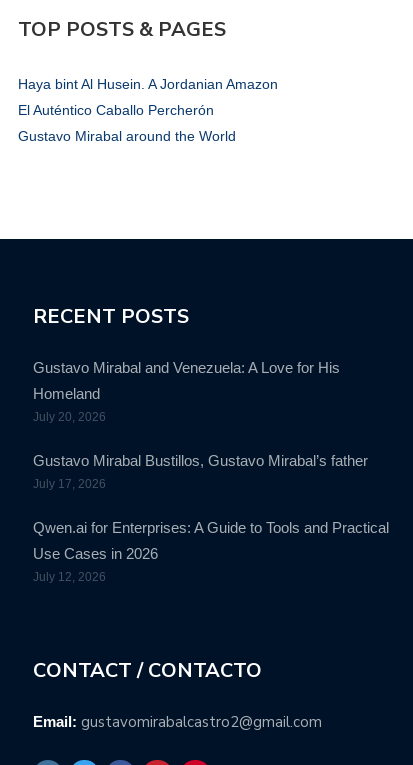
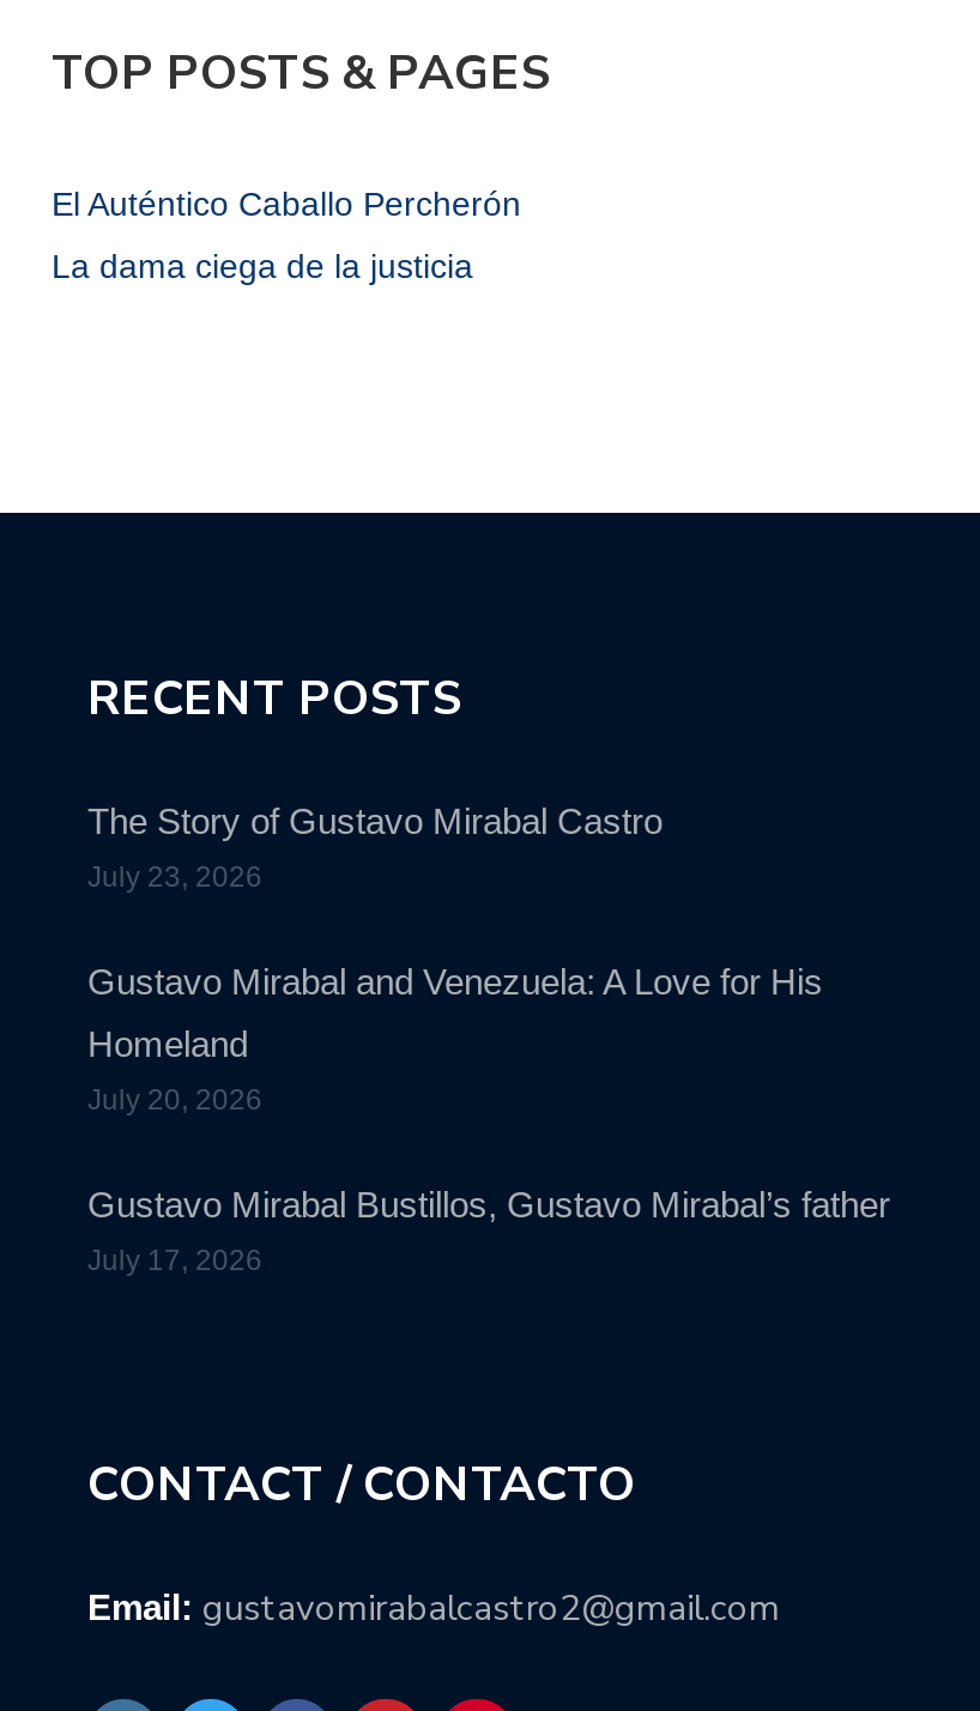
- Haya bint Al Husein. A Jordanian Amazon

- Gustavo Mirabal around the World
+ La dama ciega de la justicia

+ The Story of Gustavo Mirabal Castro
+ July 23, 2026

moved down: Gustavo Mirabal and Venezuela: A Love for His | Homeland | July 20, 2026 | Gustavo Mirabal Bustillos, Gustavo Mirabal’s father | July 17, 2026

- Qwen.ai for Enterprises: A Guide to Tools and Practical
- Use Cases in 2026
- July 12, 2026
